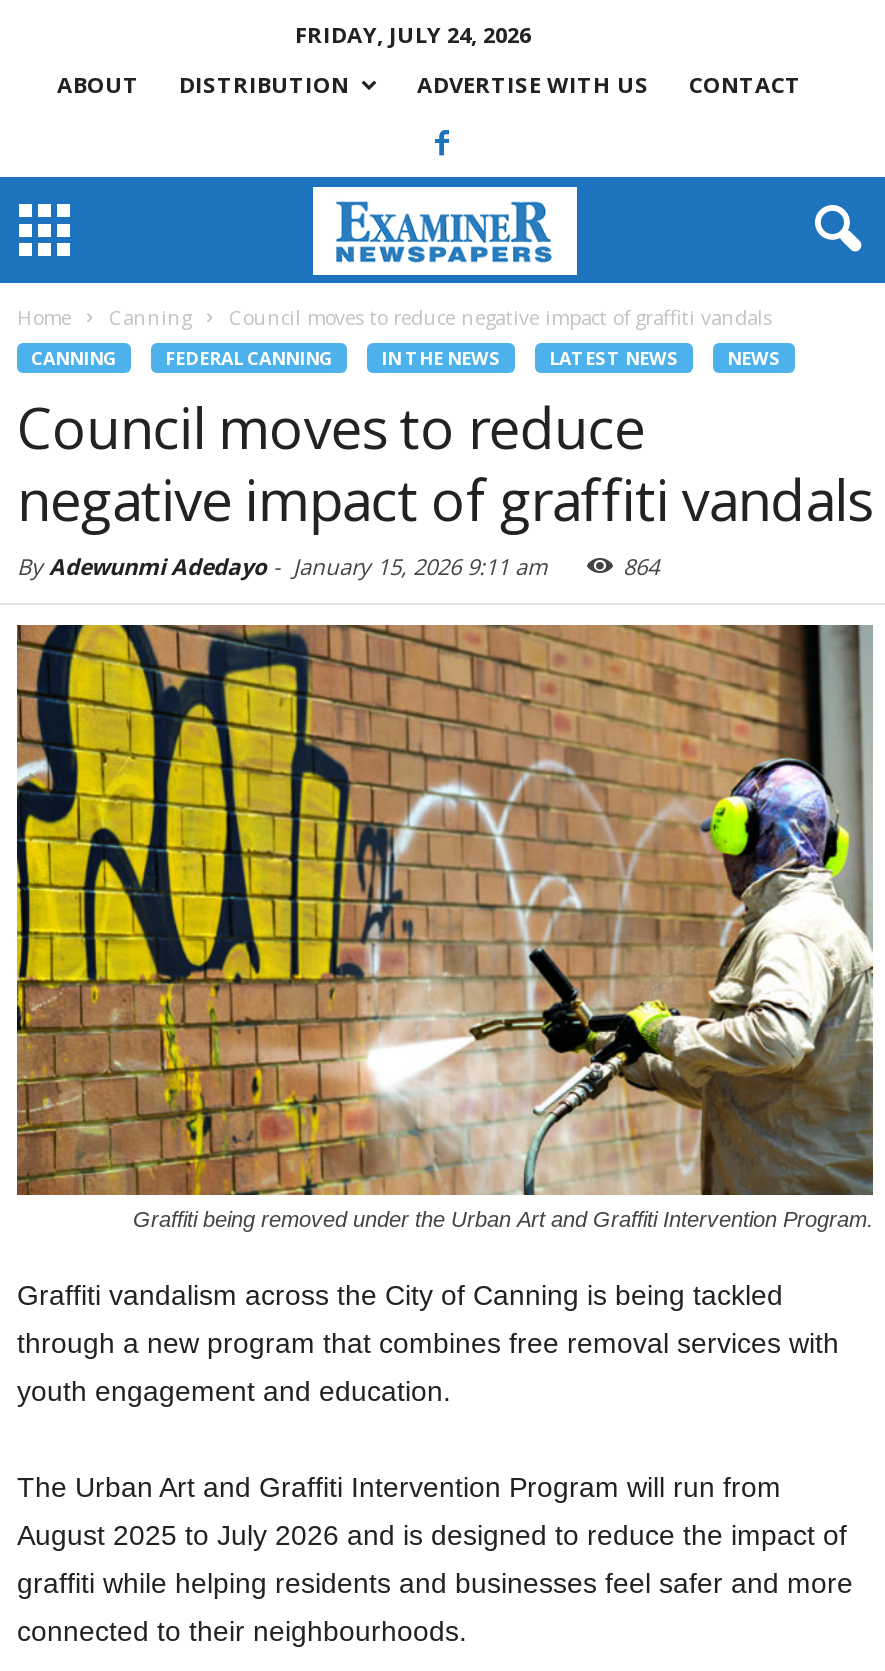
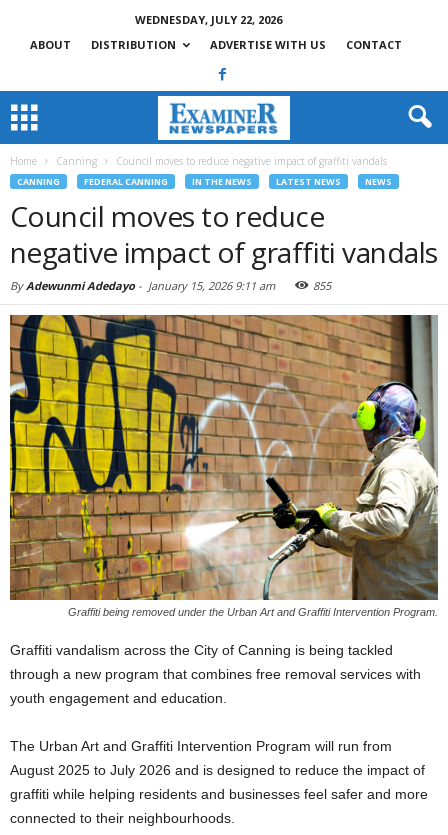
- FRIDAY, JULY 24, 2026
+ WEDNESDAY, JULY 22, 2026

- 864
+ 855
